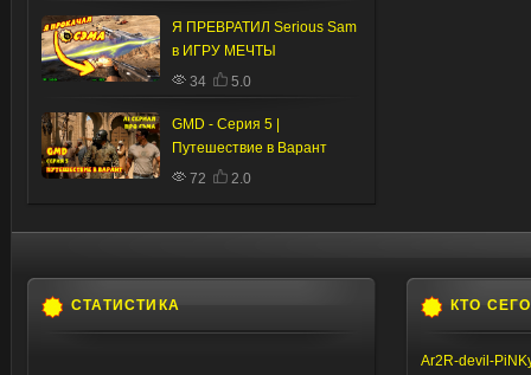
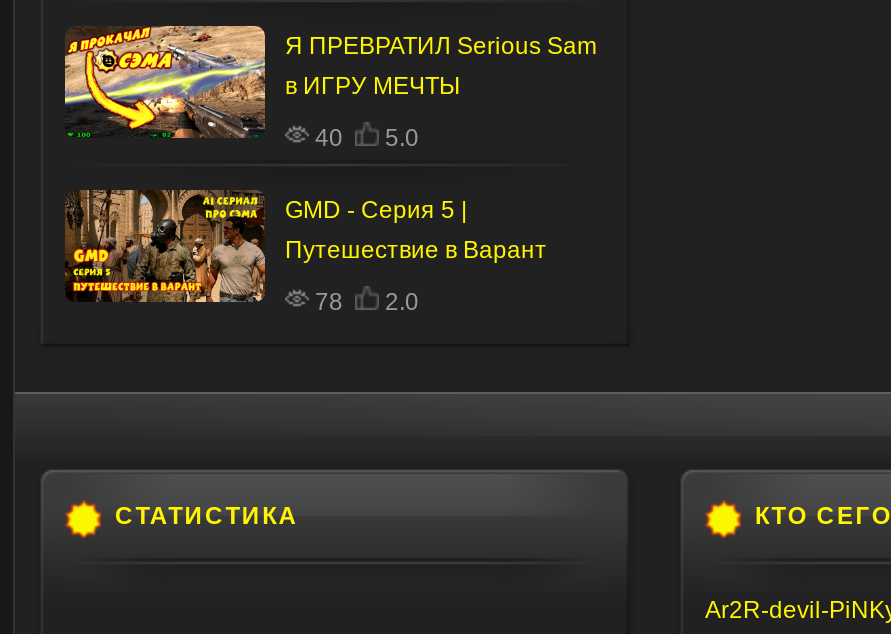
- 34 5.0
+ 40 5.0

- 72 2.0
+ 78 2.0
